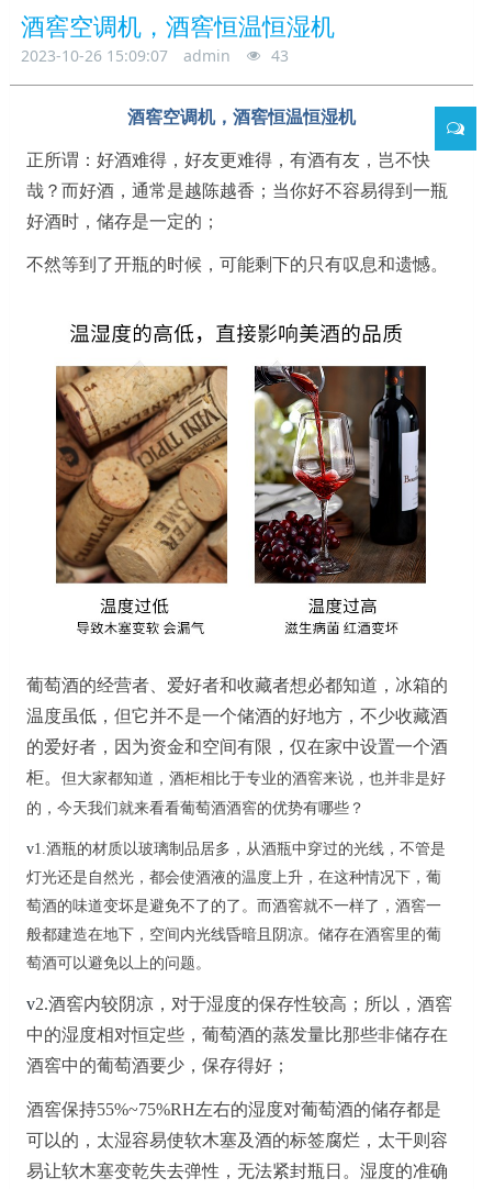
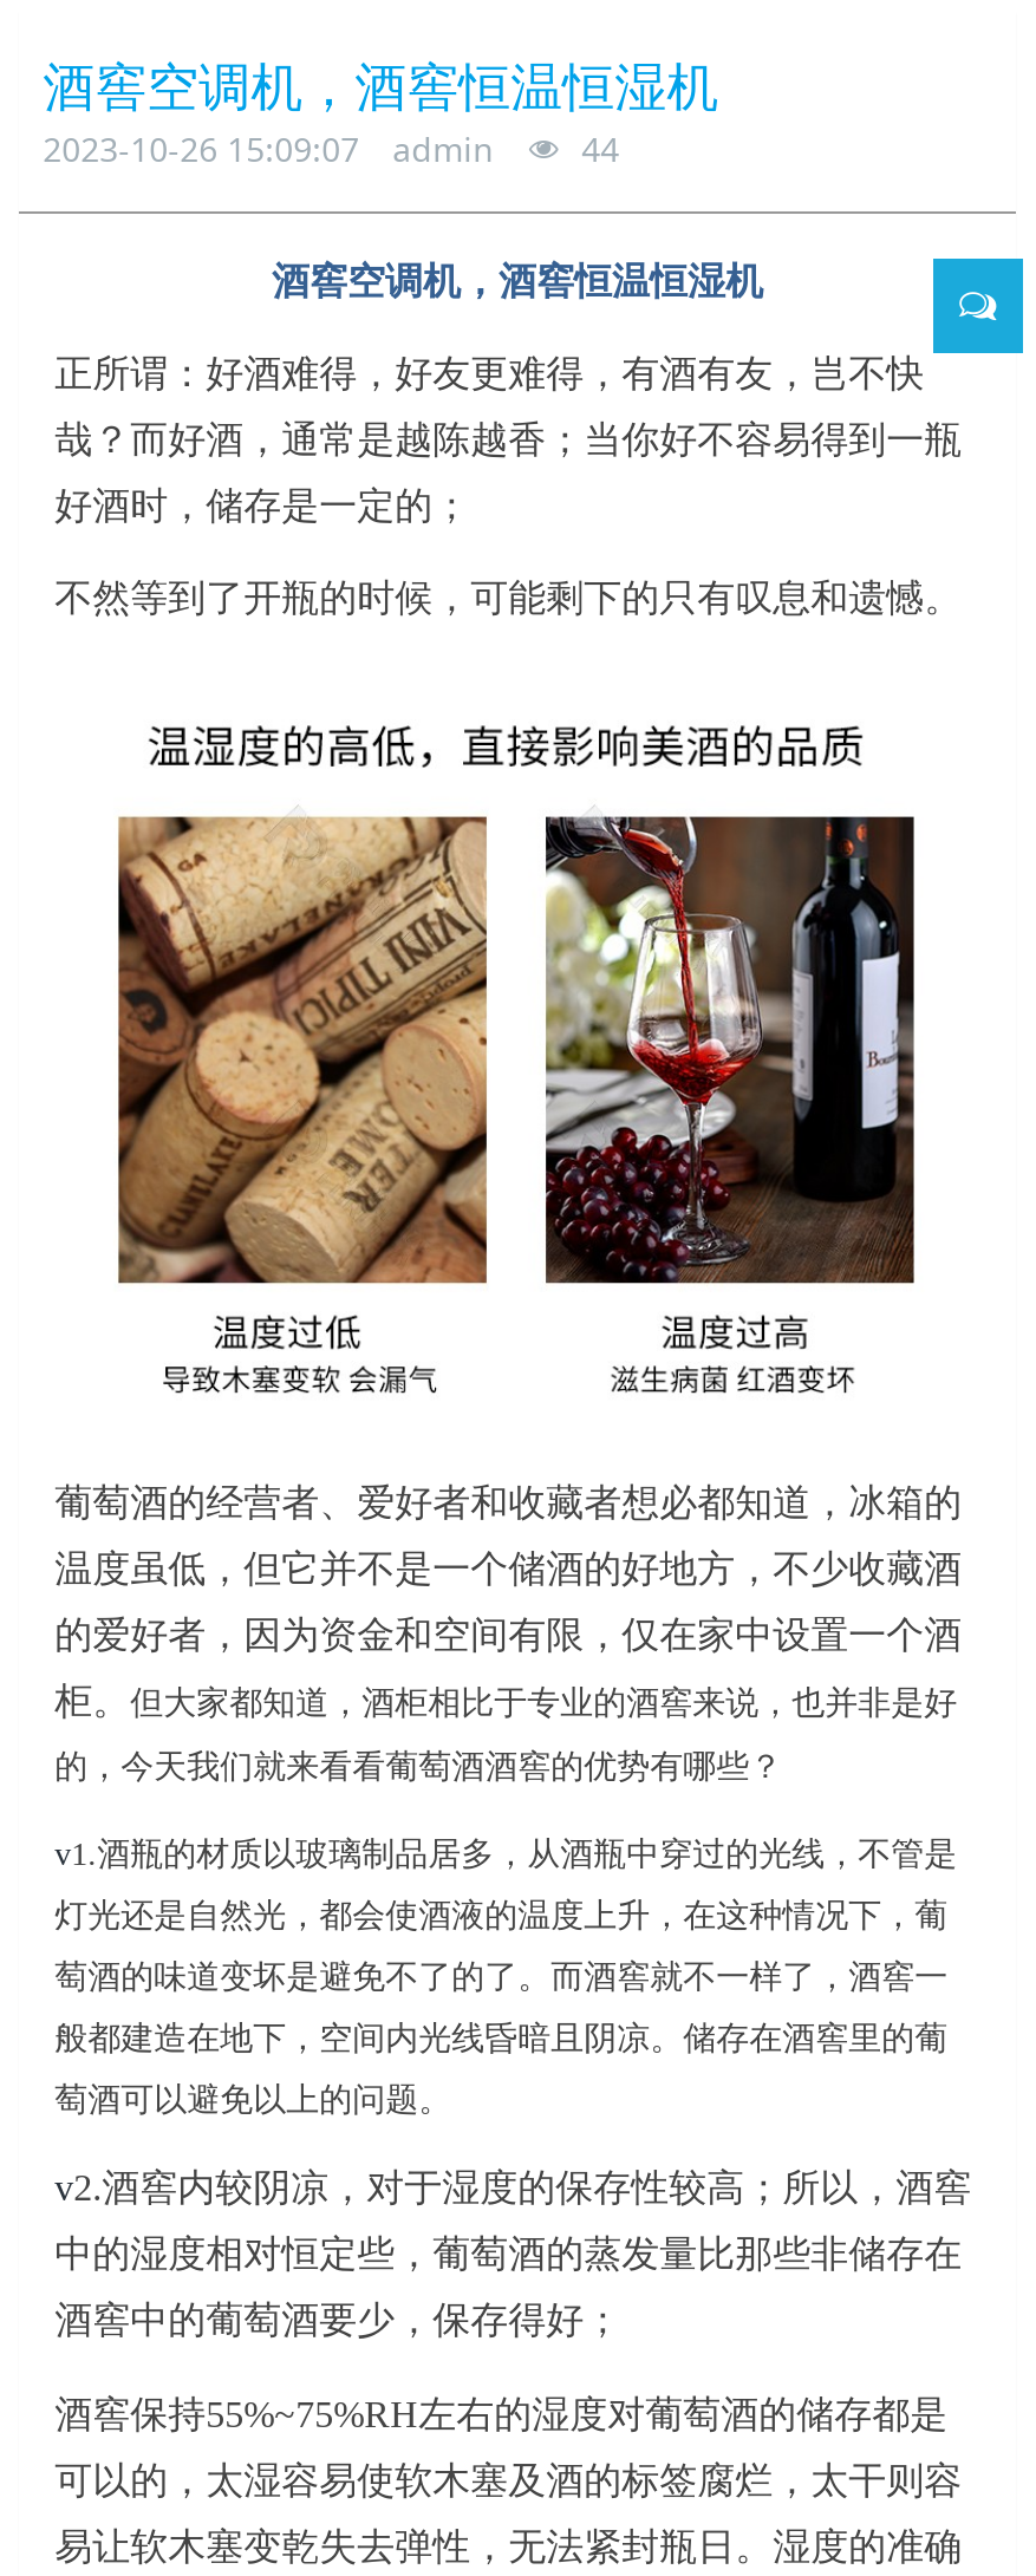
- 2023-10-26 15:09:07 admin 43
+ 2023-10-26 15:09:07 admin 44
